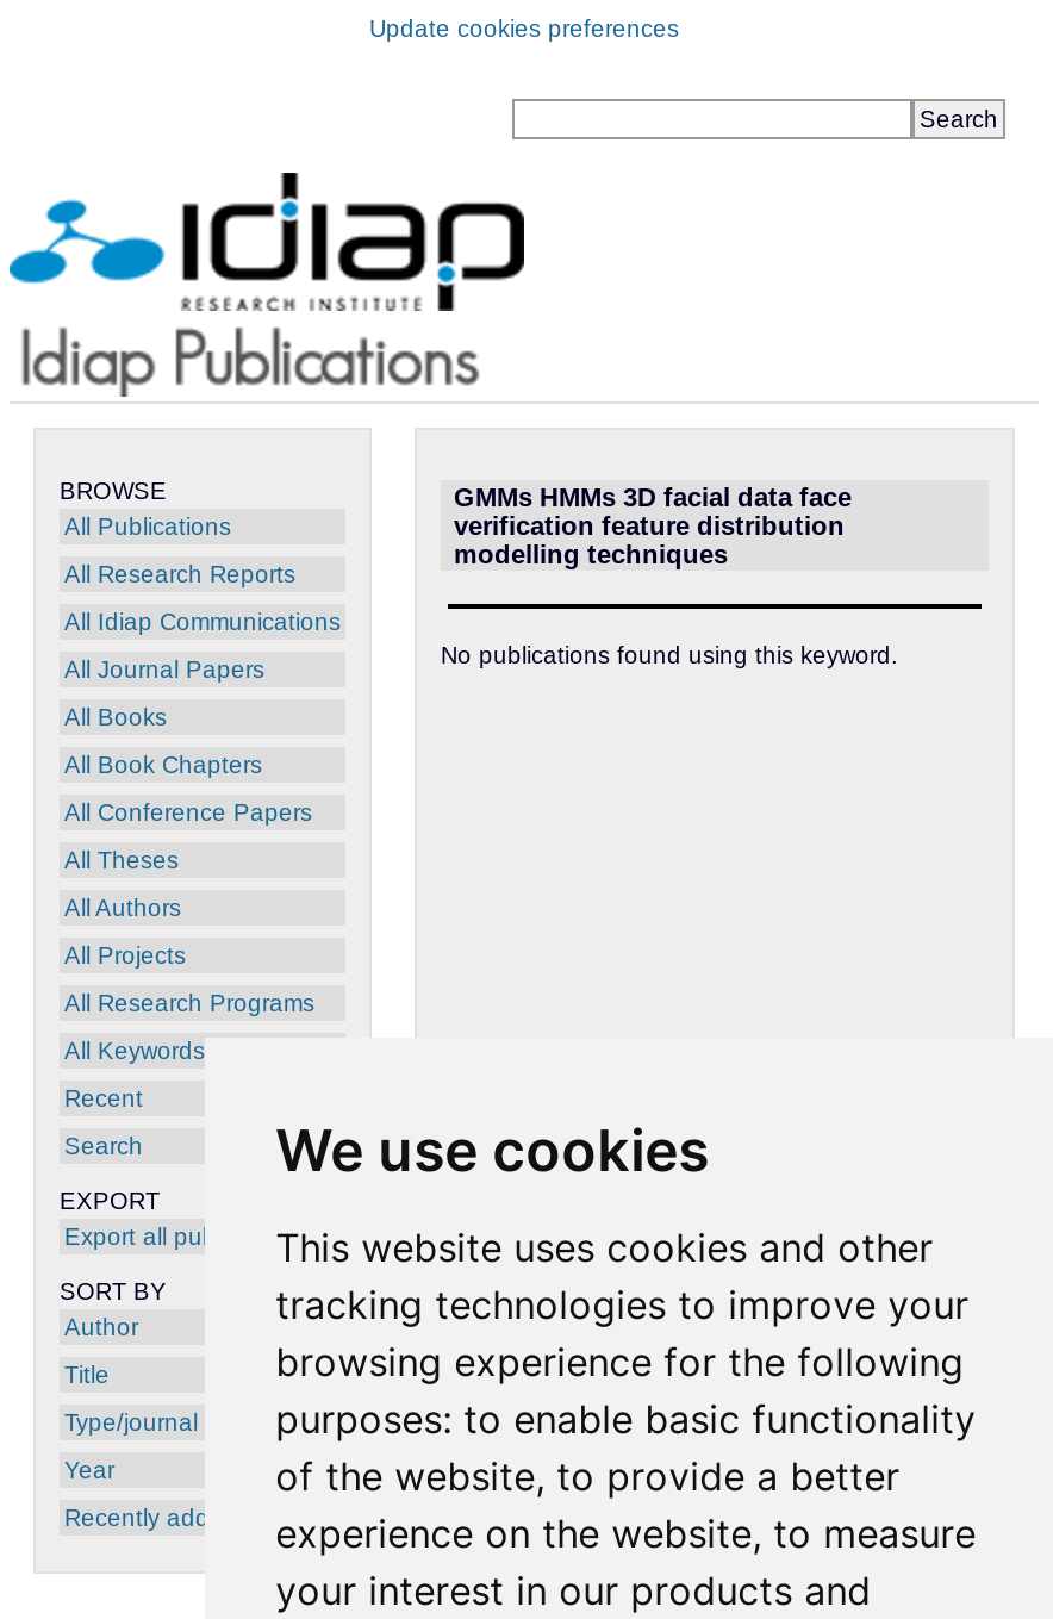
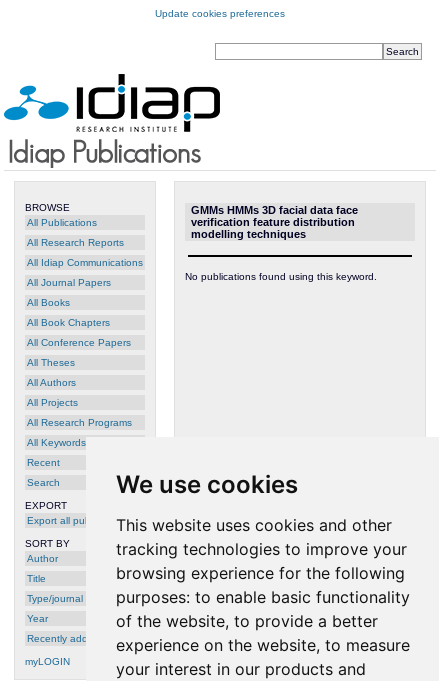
+ myLOGIN
